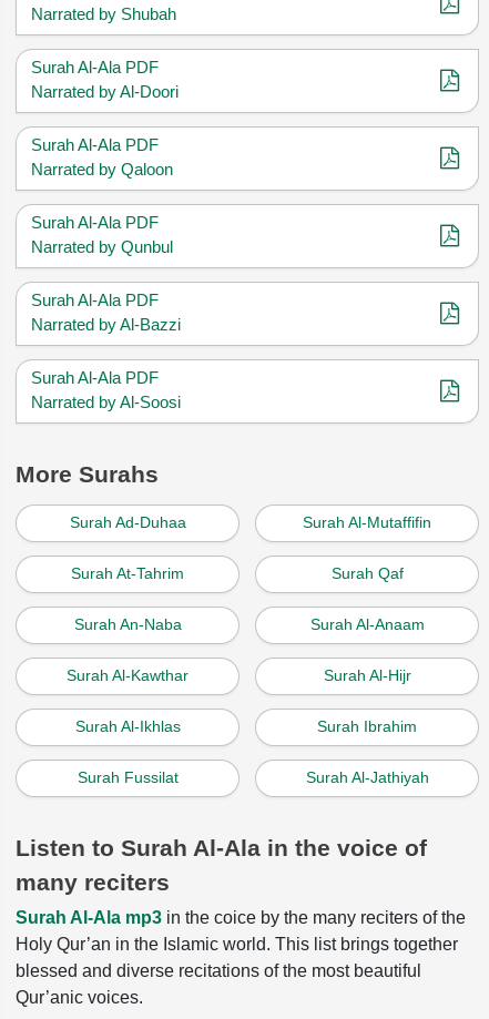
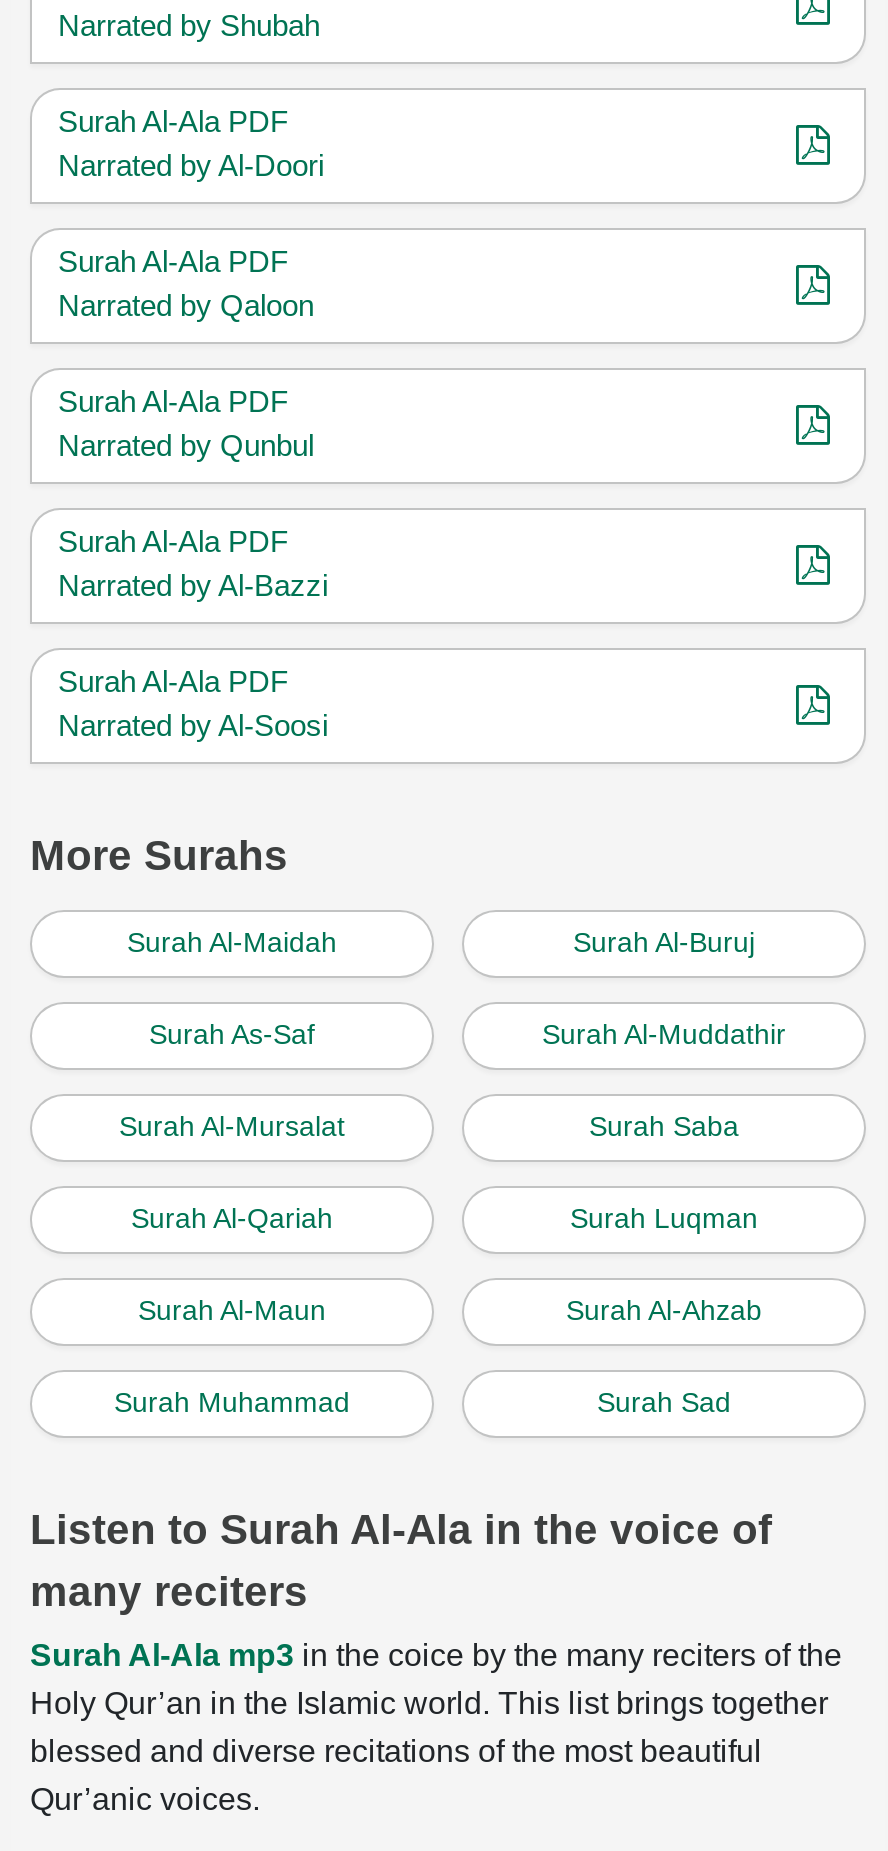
- Surah Ad-Duhaa
+ Surah Al-Maidah

- Surah Al-Mutaffifin
+ Surah Al-Buruj

- Surah At-Tahrim
+ Surah As-Saf

- Surah Qaf
+ Surah Al-Muddathir

- Surah An-Naba
+ Surah Al-Mursalat

- Surah Al-Anaam
+ Surah Saba

- Surah Al-Kawthar
+ Surah Al-Qariah

- Surah Al-Hijr
+ Surah Luqman

- Surah Al-Ikhlas
+ Surah Al-Maun

- Surah Ibrahim
+ Surah Al-Ahzab

- Surah Fussilat
+ Surah Muhammad

- Surah Al-Jathiyah
+ Surah Sad
